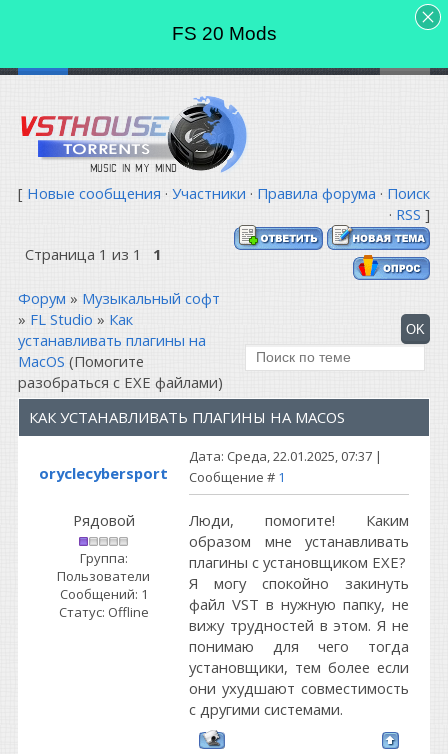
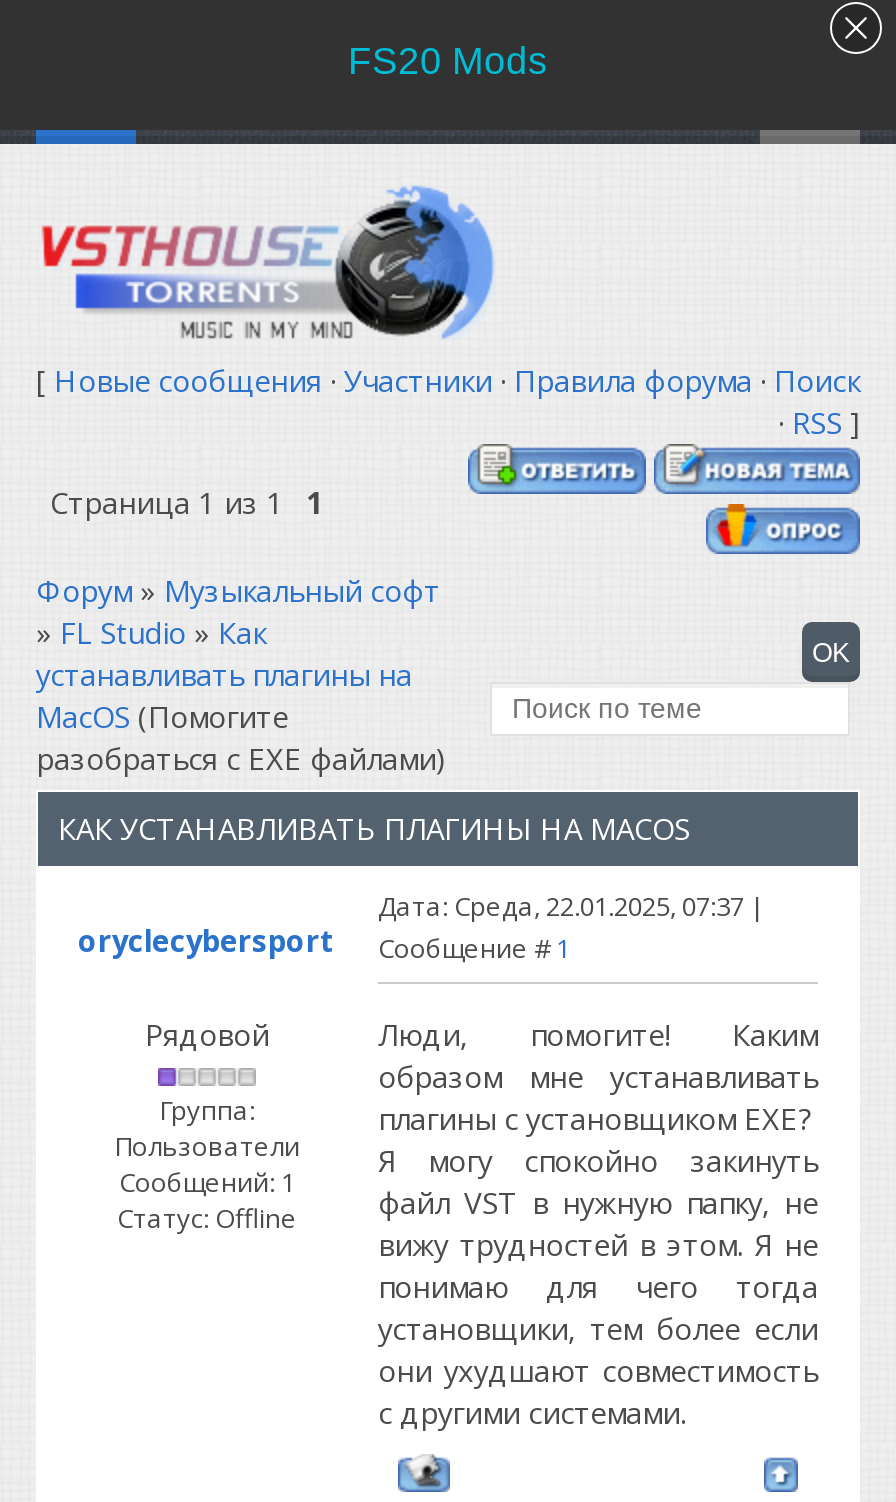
- FS 20 Mods
+ FS20 Mods
